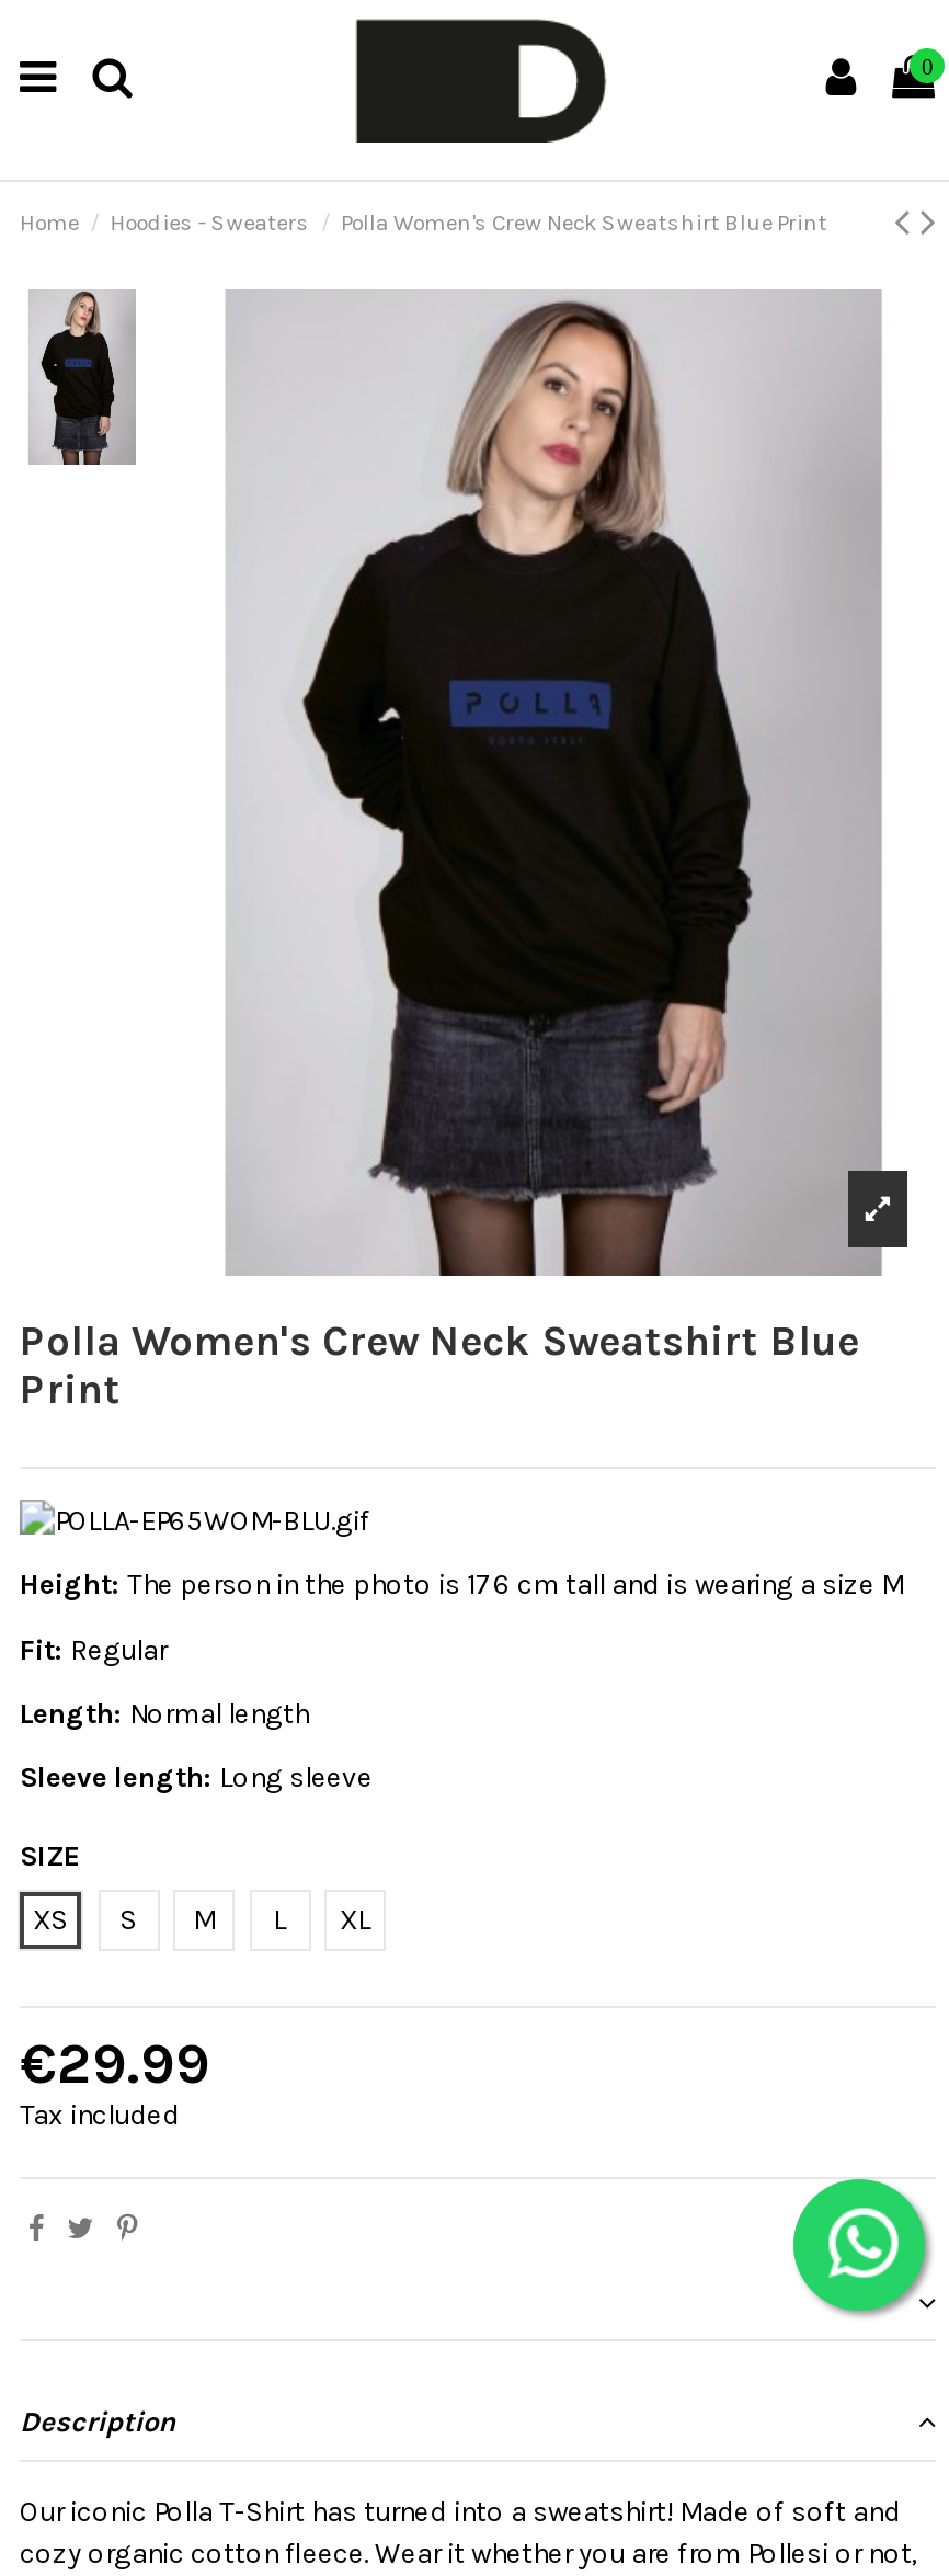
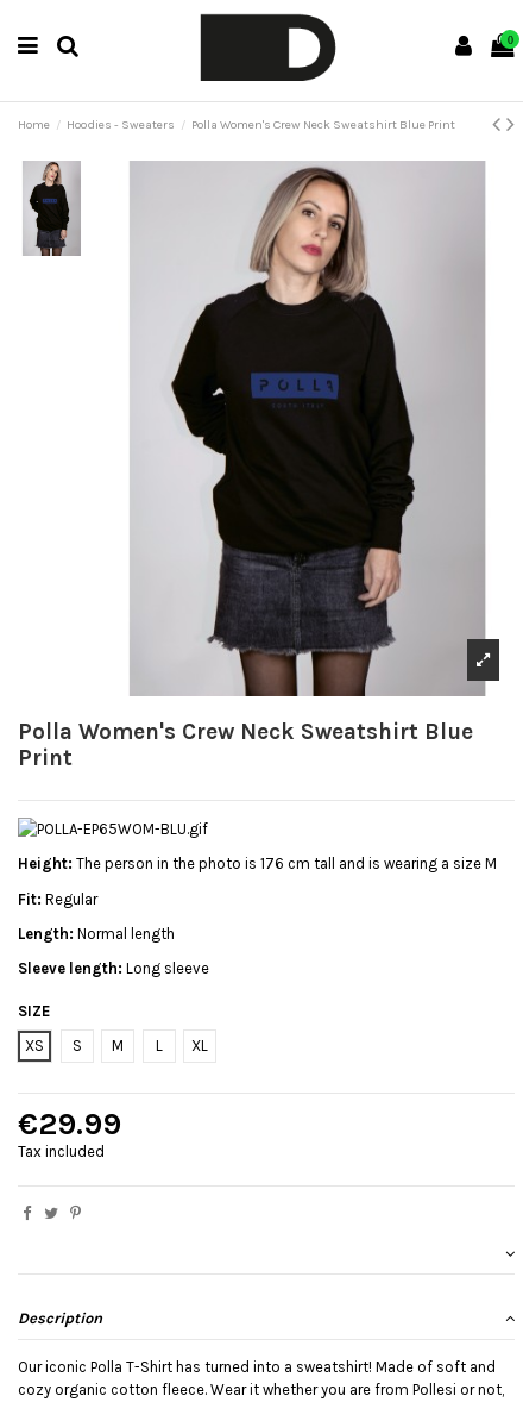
- [image]
